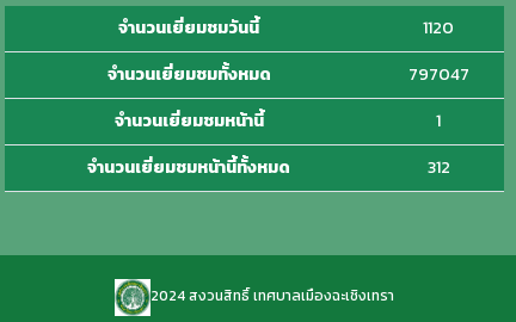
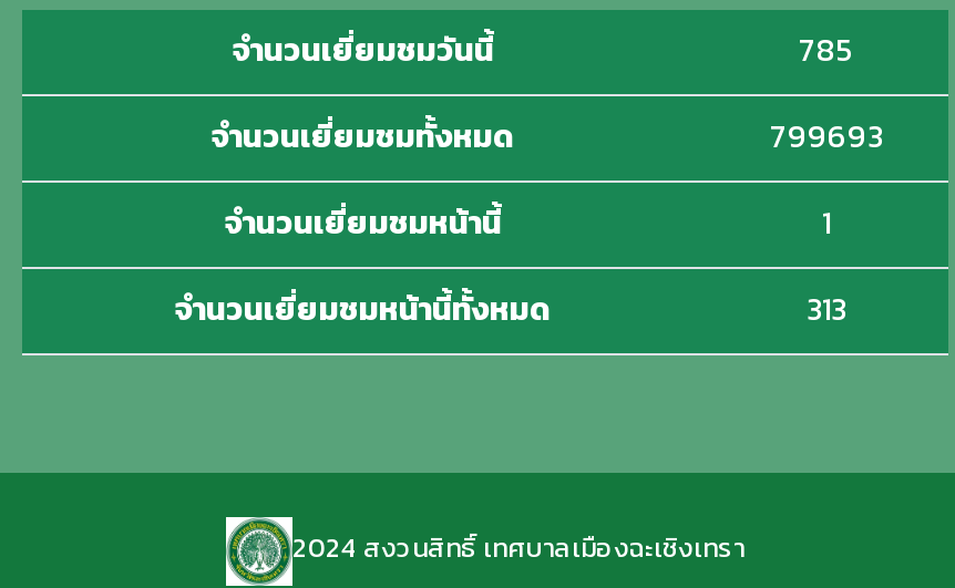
- 1120
+ 785

- 797047
+ 799693

- 312
+ 313
